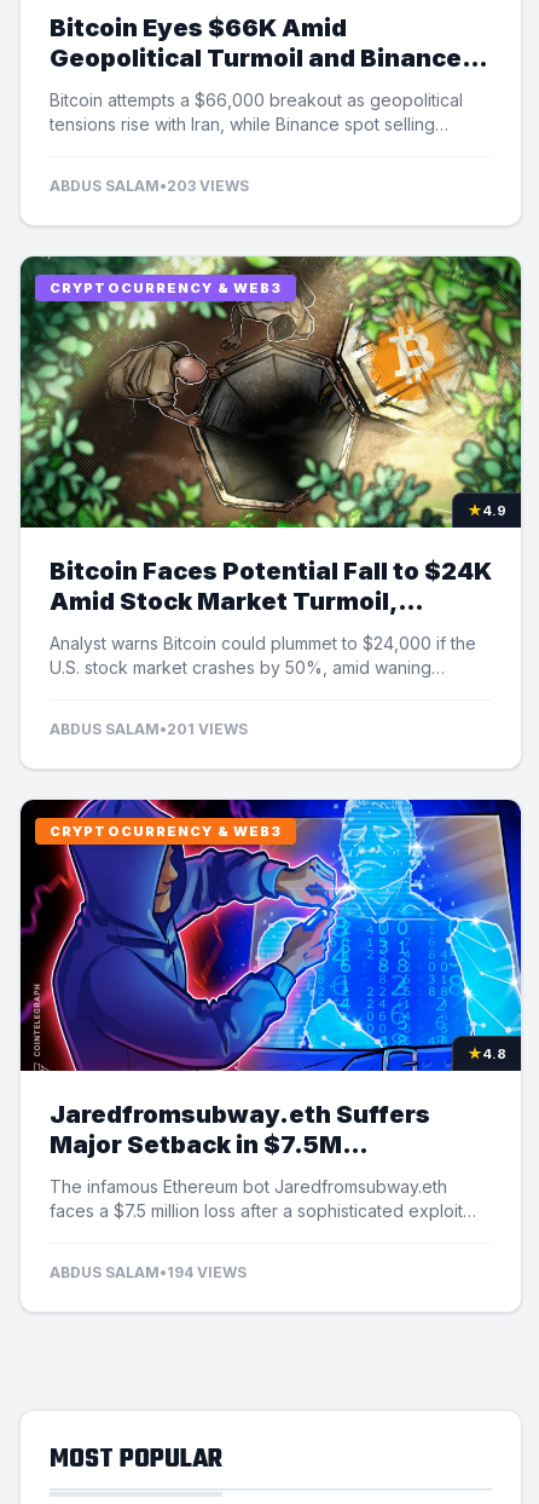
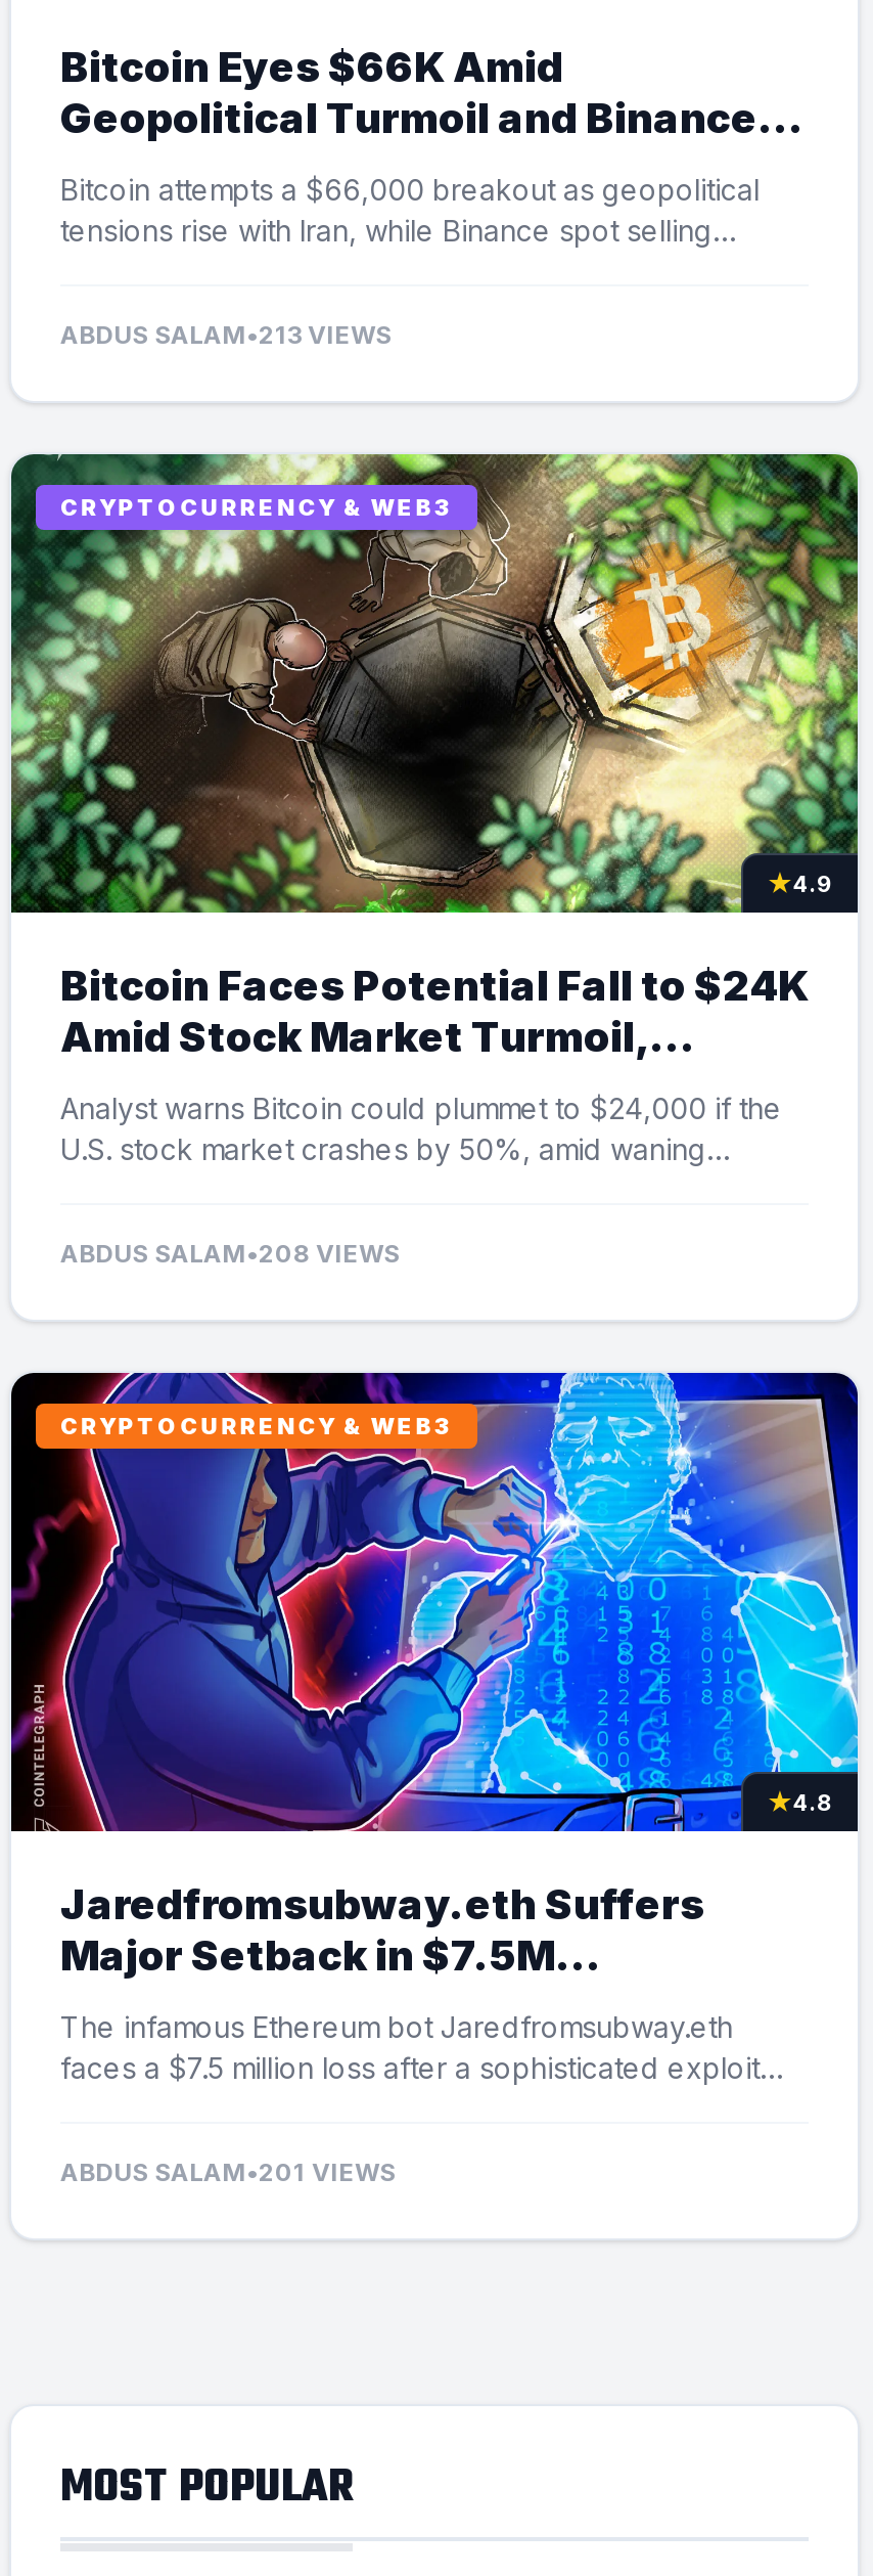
- ABDUS SALAM•203 VIEWS
+ ABDUS SALAM•213 VIEWS

+ ABDUS SALAM•208 VIEWS

moved down: ABDUS SALAM•201 VIEWS

- ABDUS SALAM•194 VIEWS
